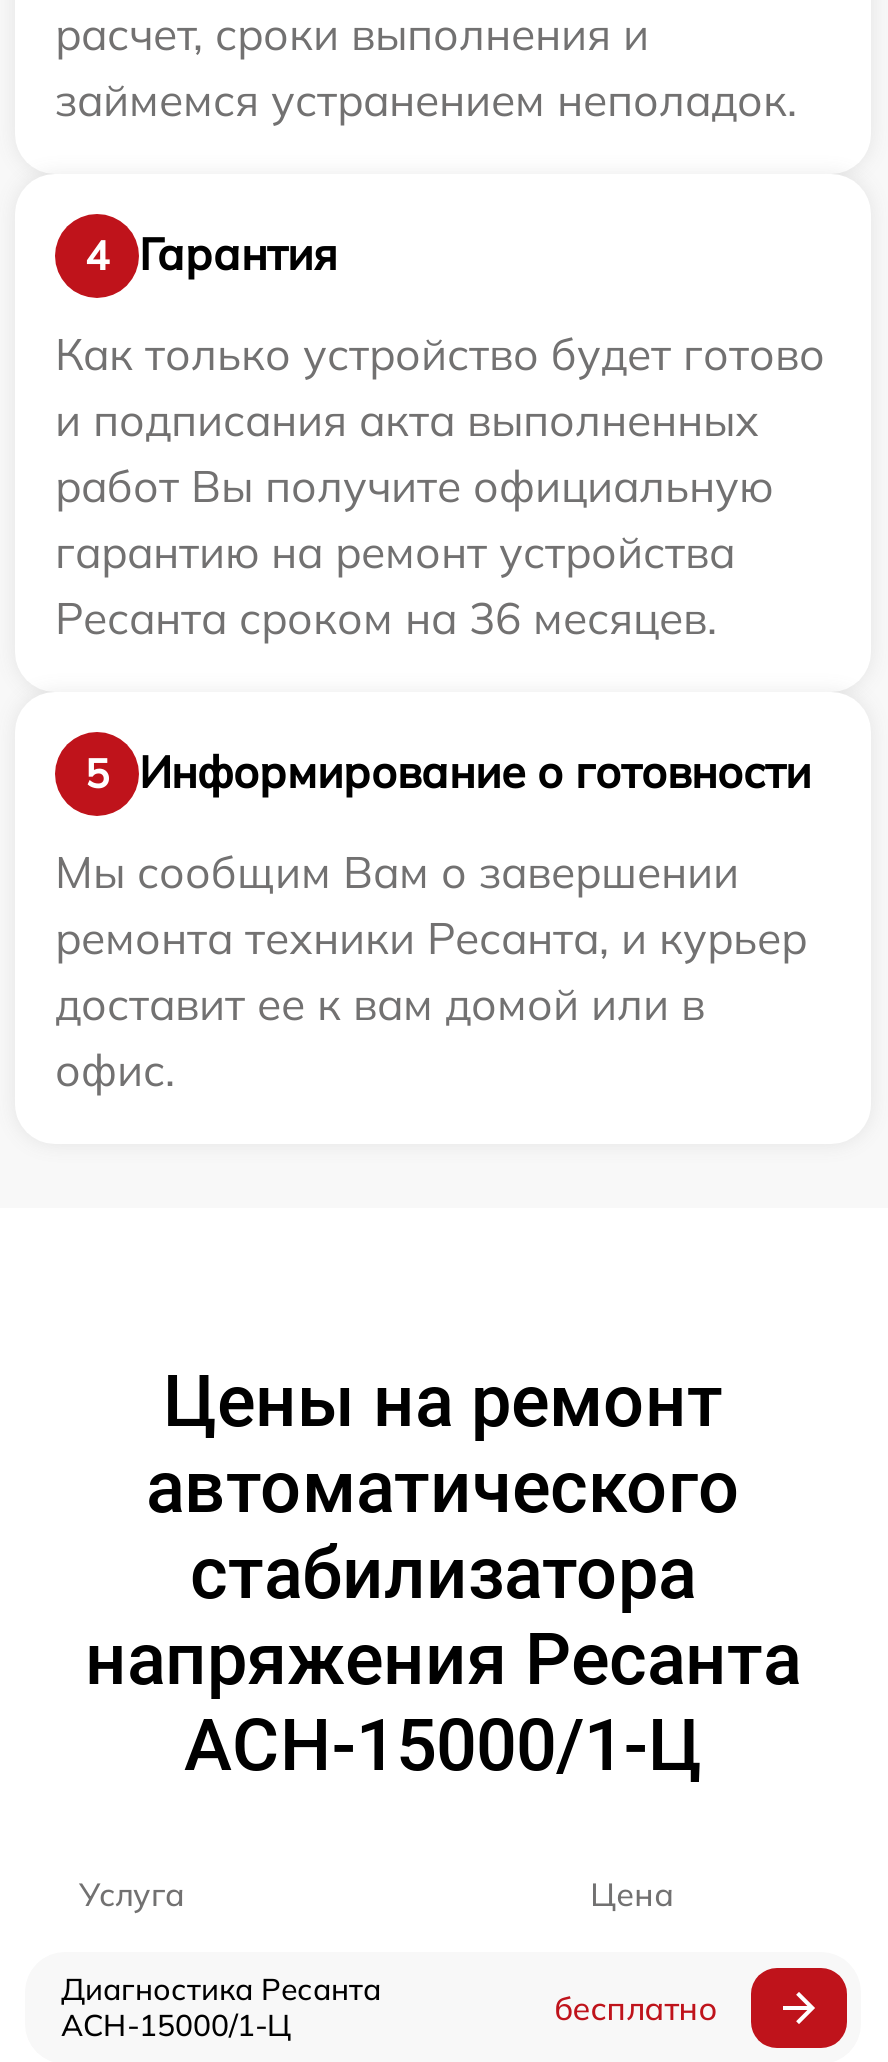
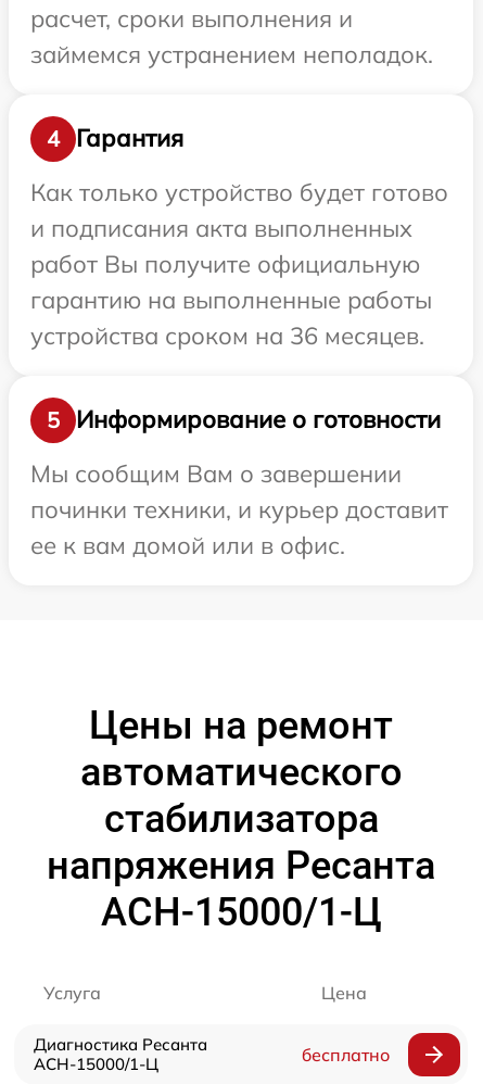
- гарантию на ремонт устройства
+ гарантию на выполненные работы

- Ресанта сроком на 36 месяцев.
+ устройства сроком на 36 месяцев.

- ремонта техники Ресанта, и курьер
- доставит ее к вам домой или в
- офис.
+ починки техники, и курьер доставит
+ ее к вам домой или в офис.
